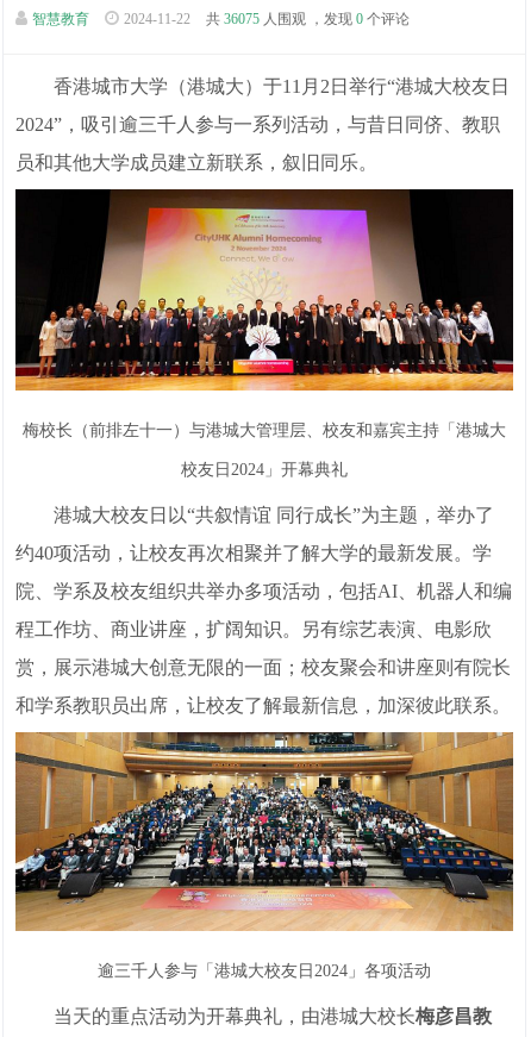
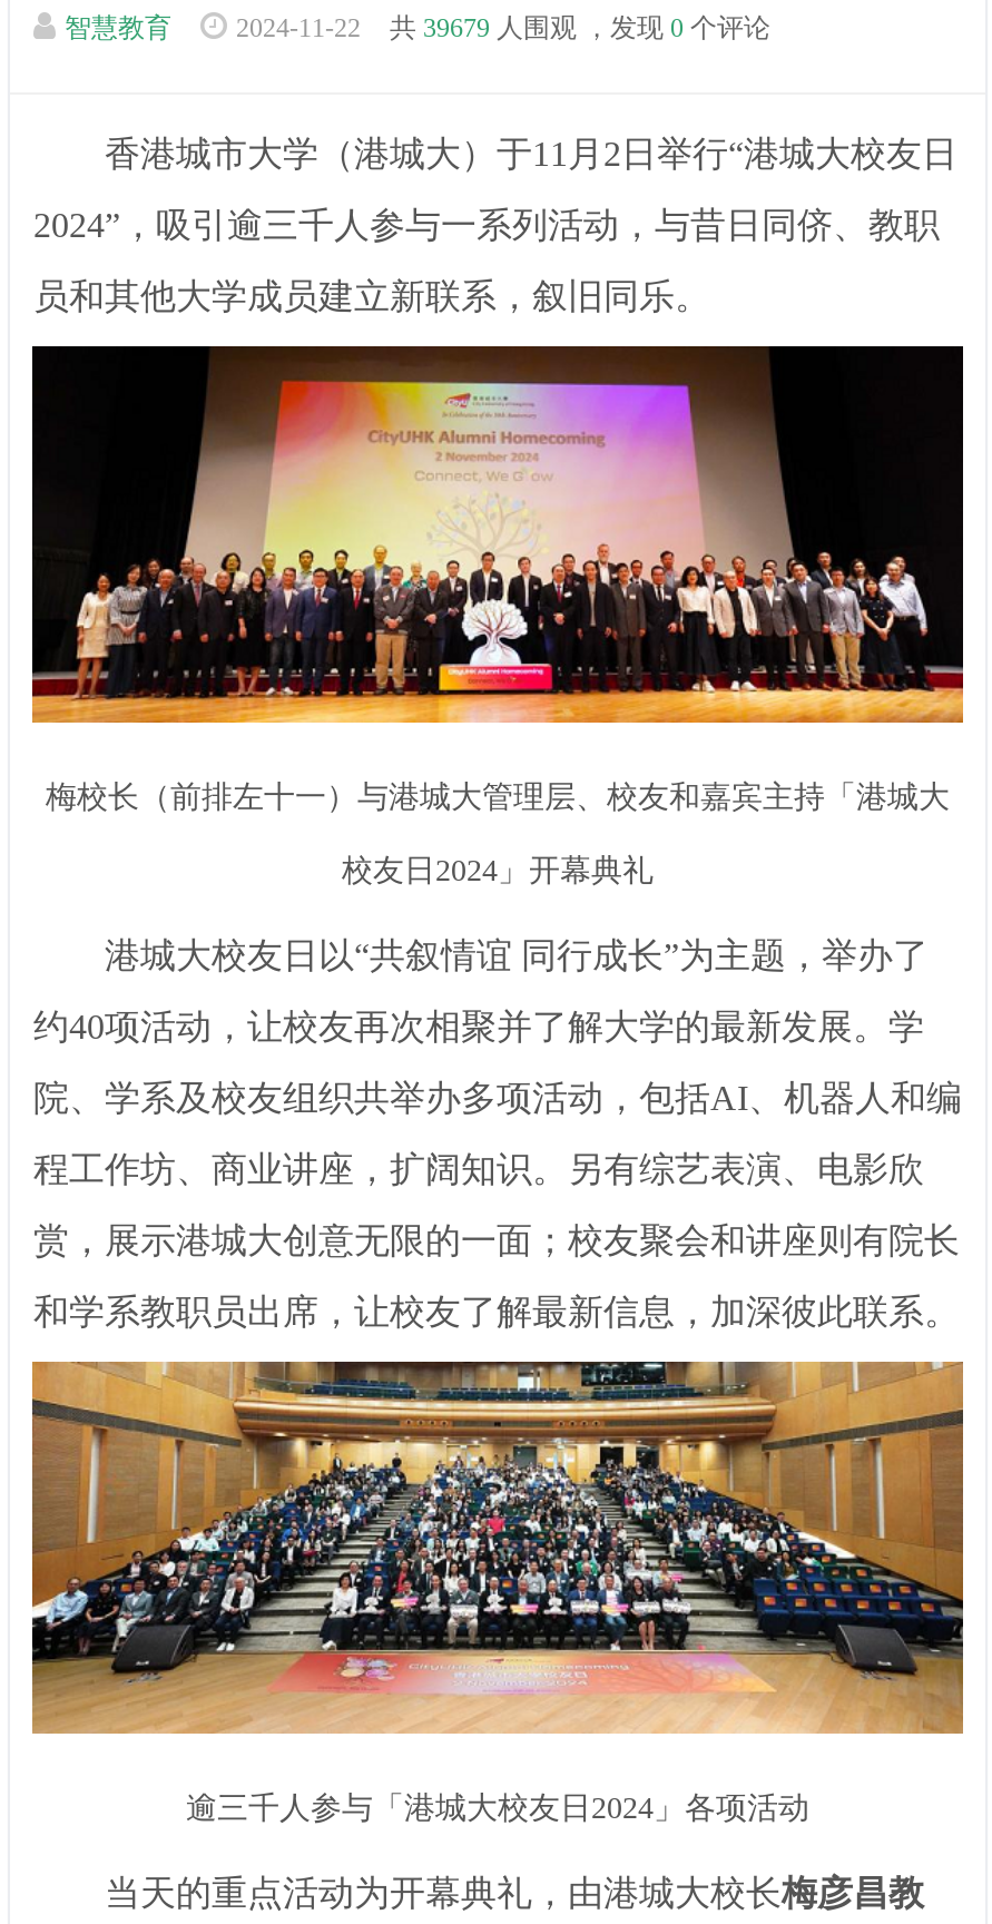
- 共 36075 人围观 ，发现 0 个评论
+ 共 39679 人围观 ，发现 0 个评论
